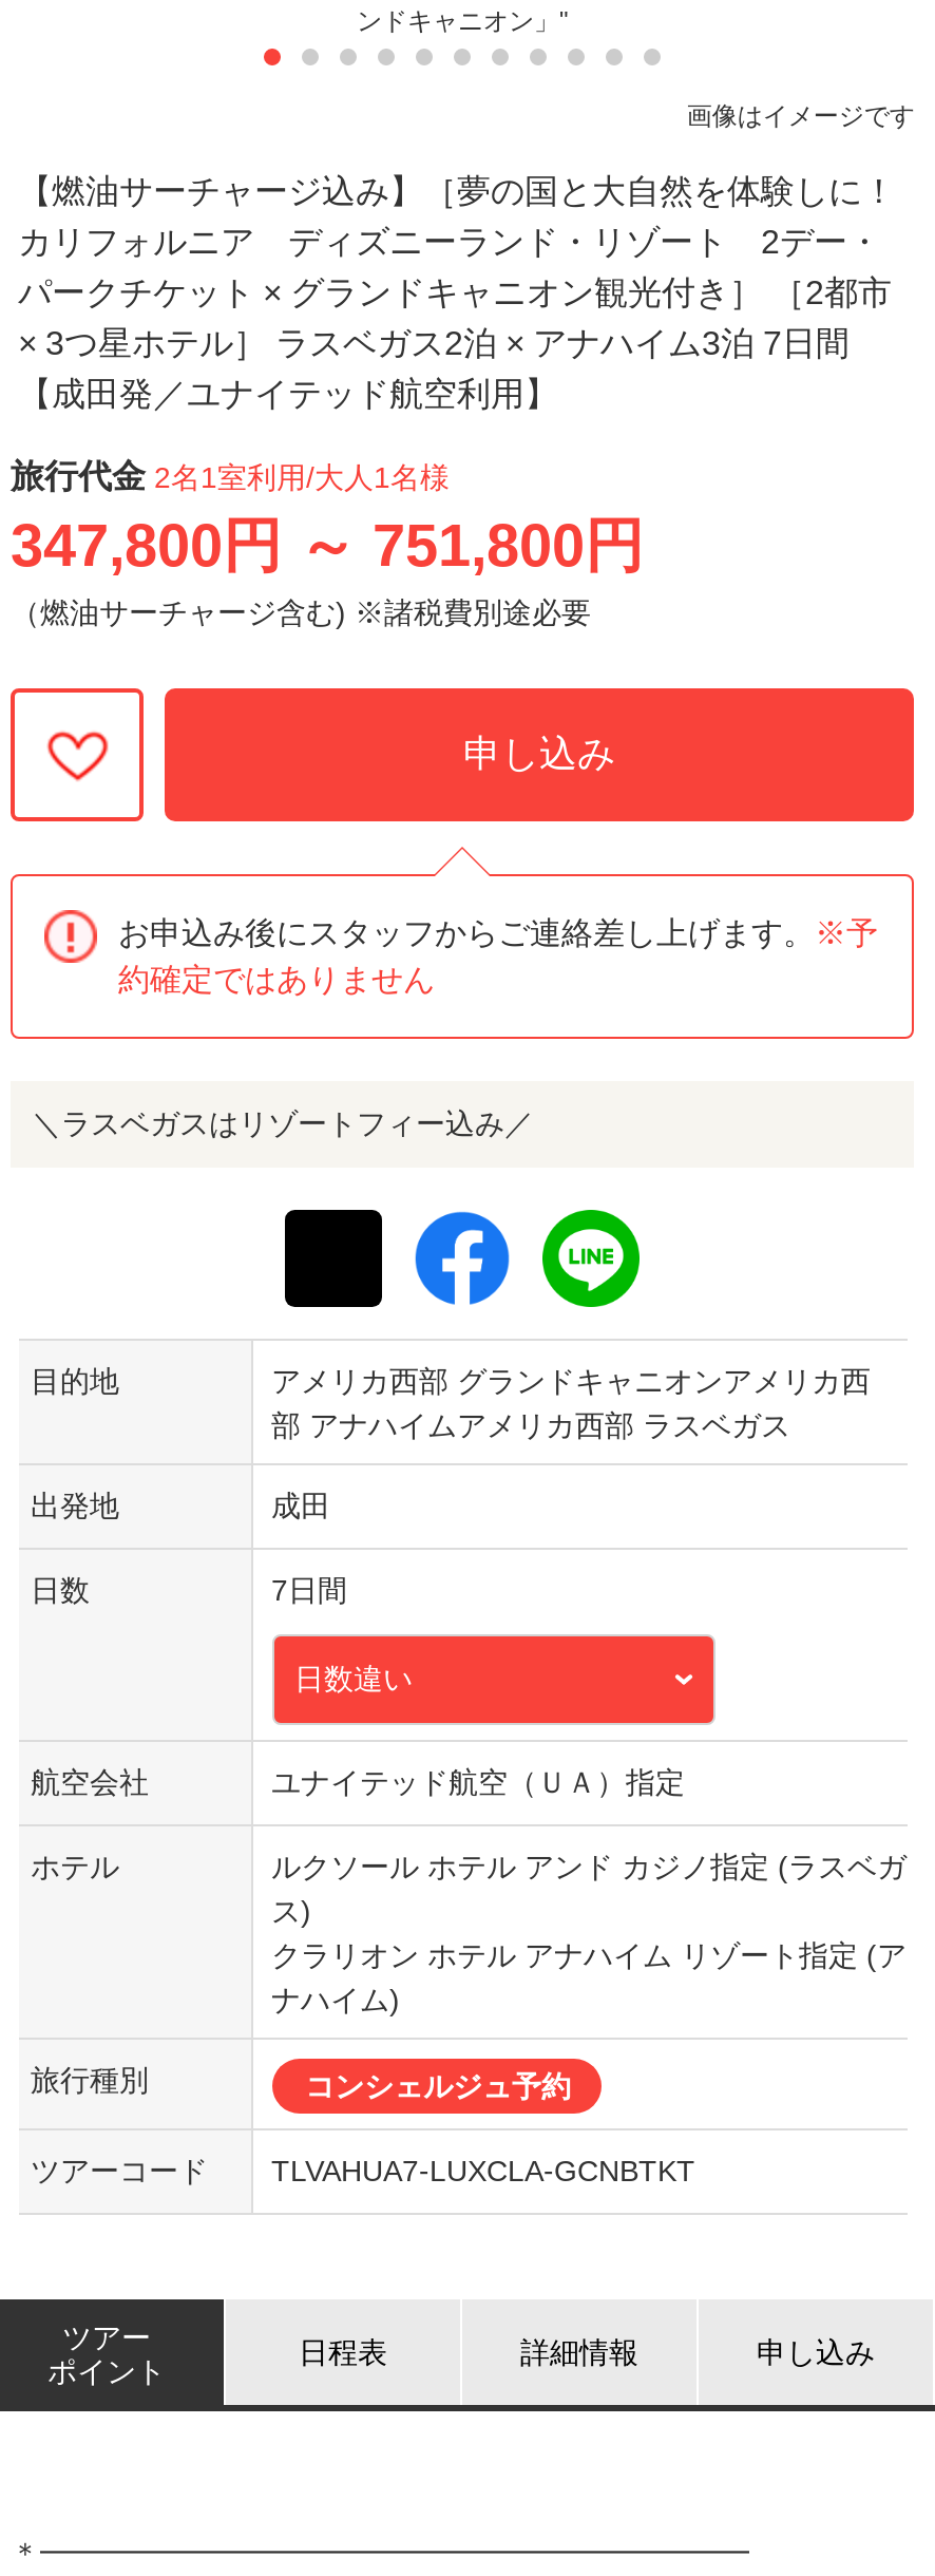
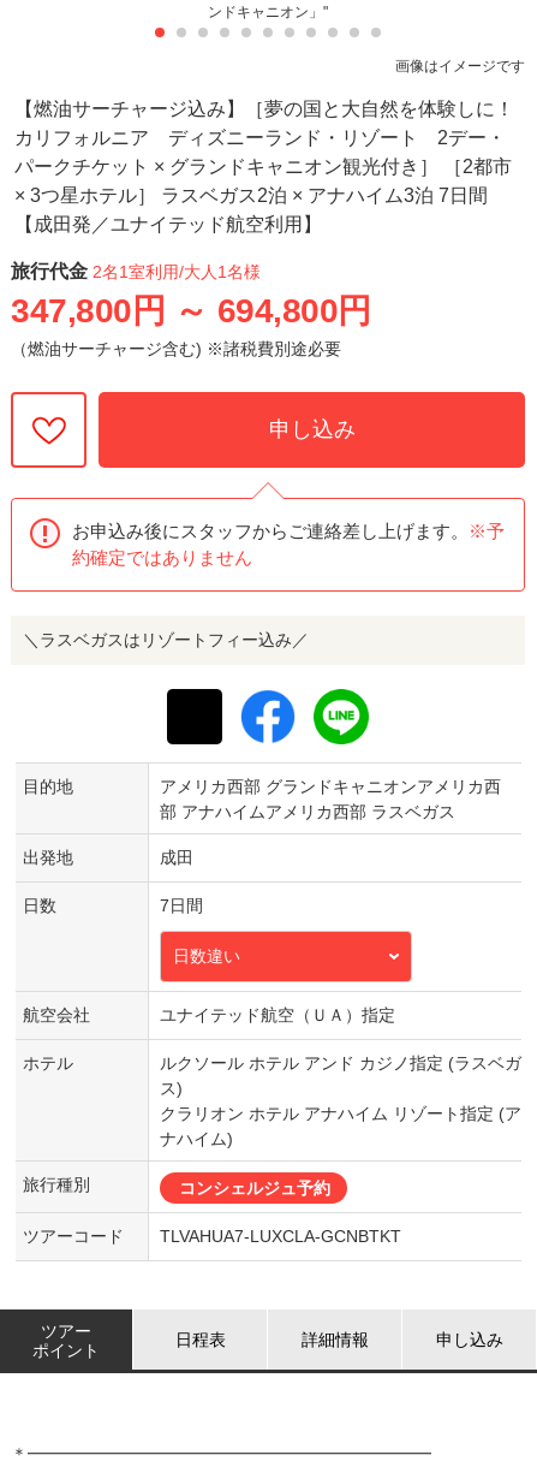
- 347,800円 ～ 751,800円
+ 347,800円 ～ 694,800円
